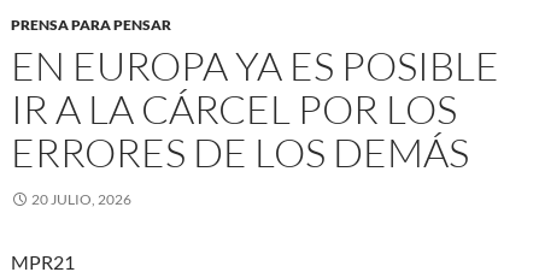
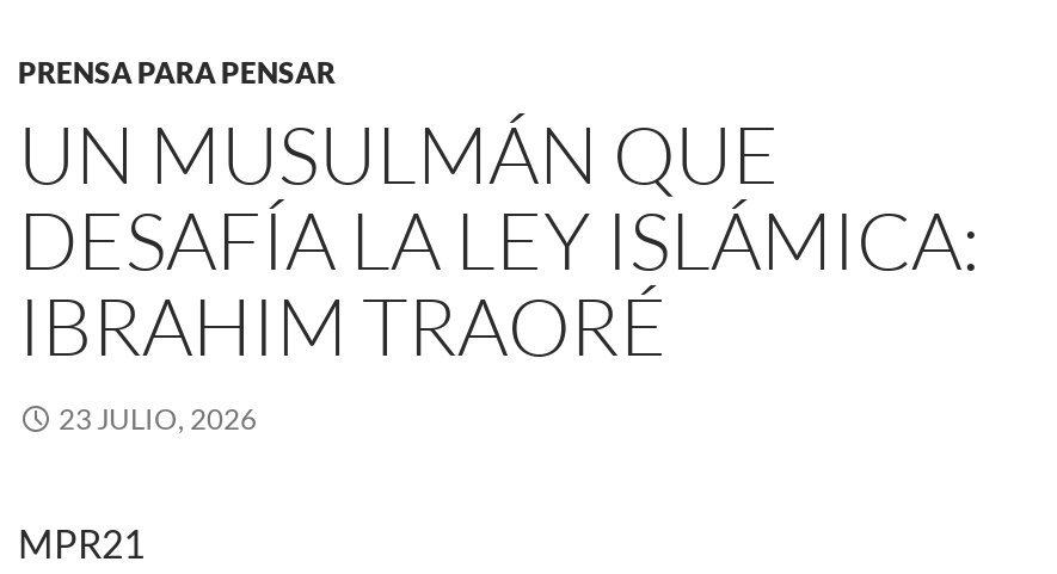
- EN EUROPA YA ES POSIBLE
- IR A LA CÁRCEL POR LOS
- ERRORES DE LOS DEMÁS
- 20 JULIO, 2026
+ UN MUSULMÁN QUE
+ DESAFÍA LA LEY ISLÁMICA:
+ IBRAHIM TRAORÉ
+ 23 JULIO, 2026
